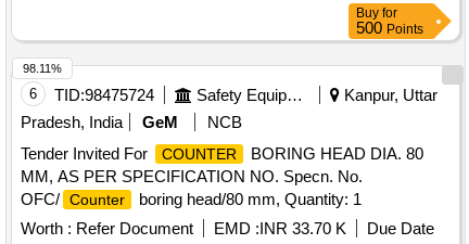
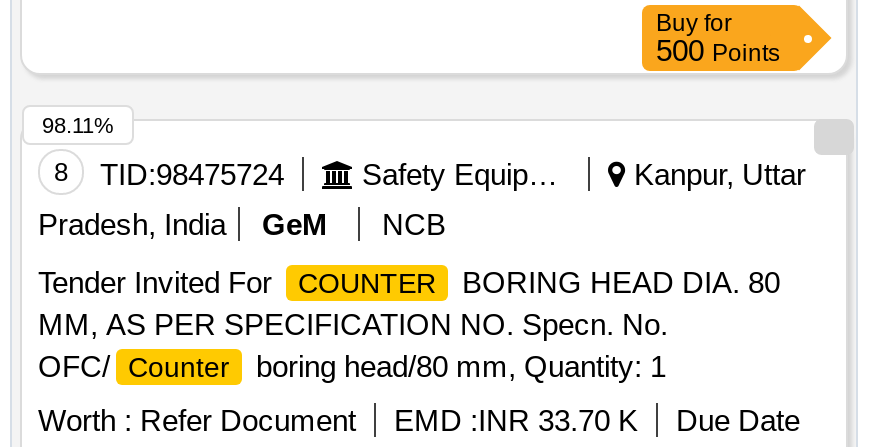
- 6 TID:98475724
+ 8 TID:98475724
